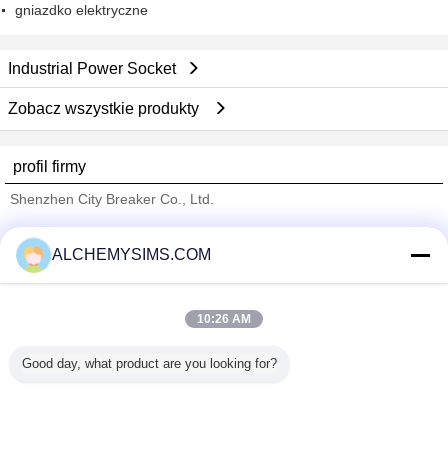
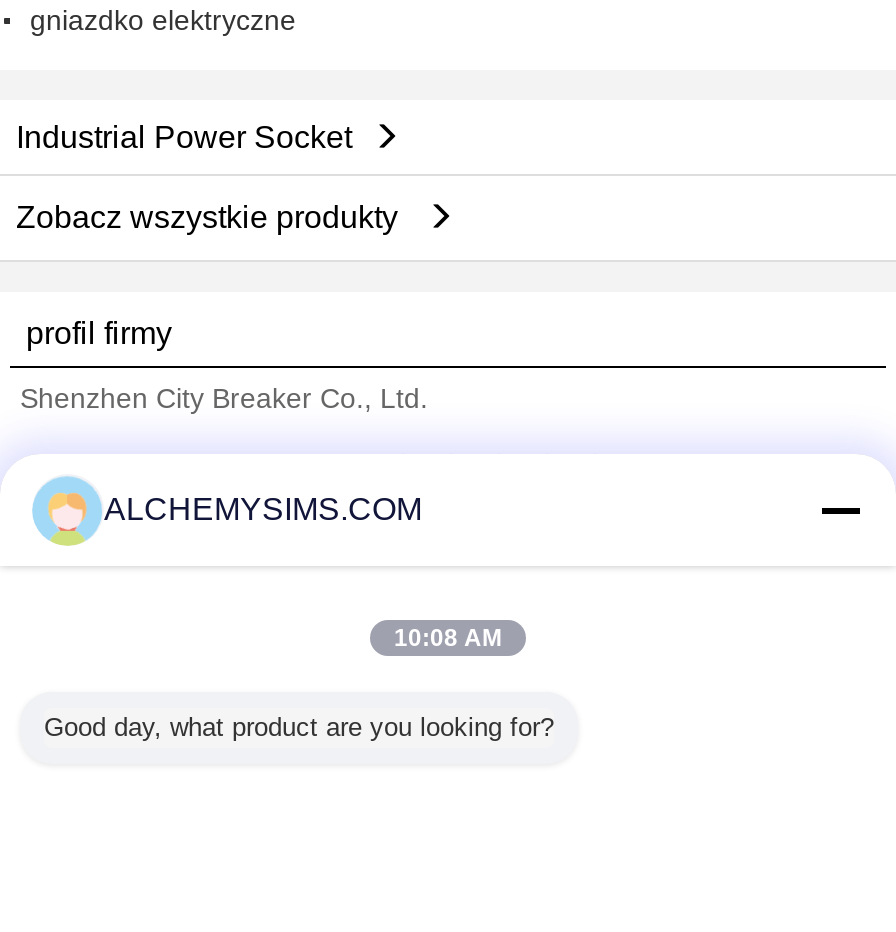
- 10:26 AM
+ 10:08 AM
